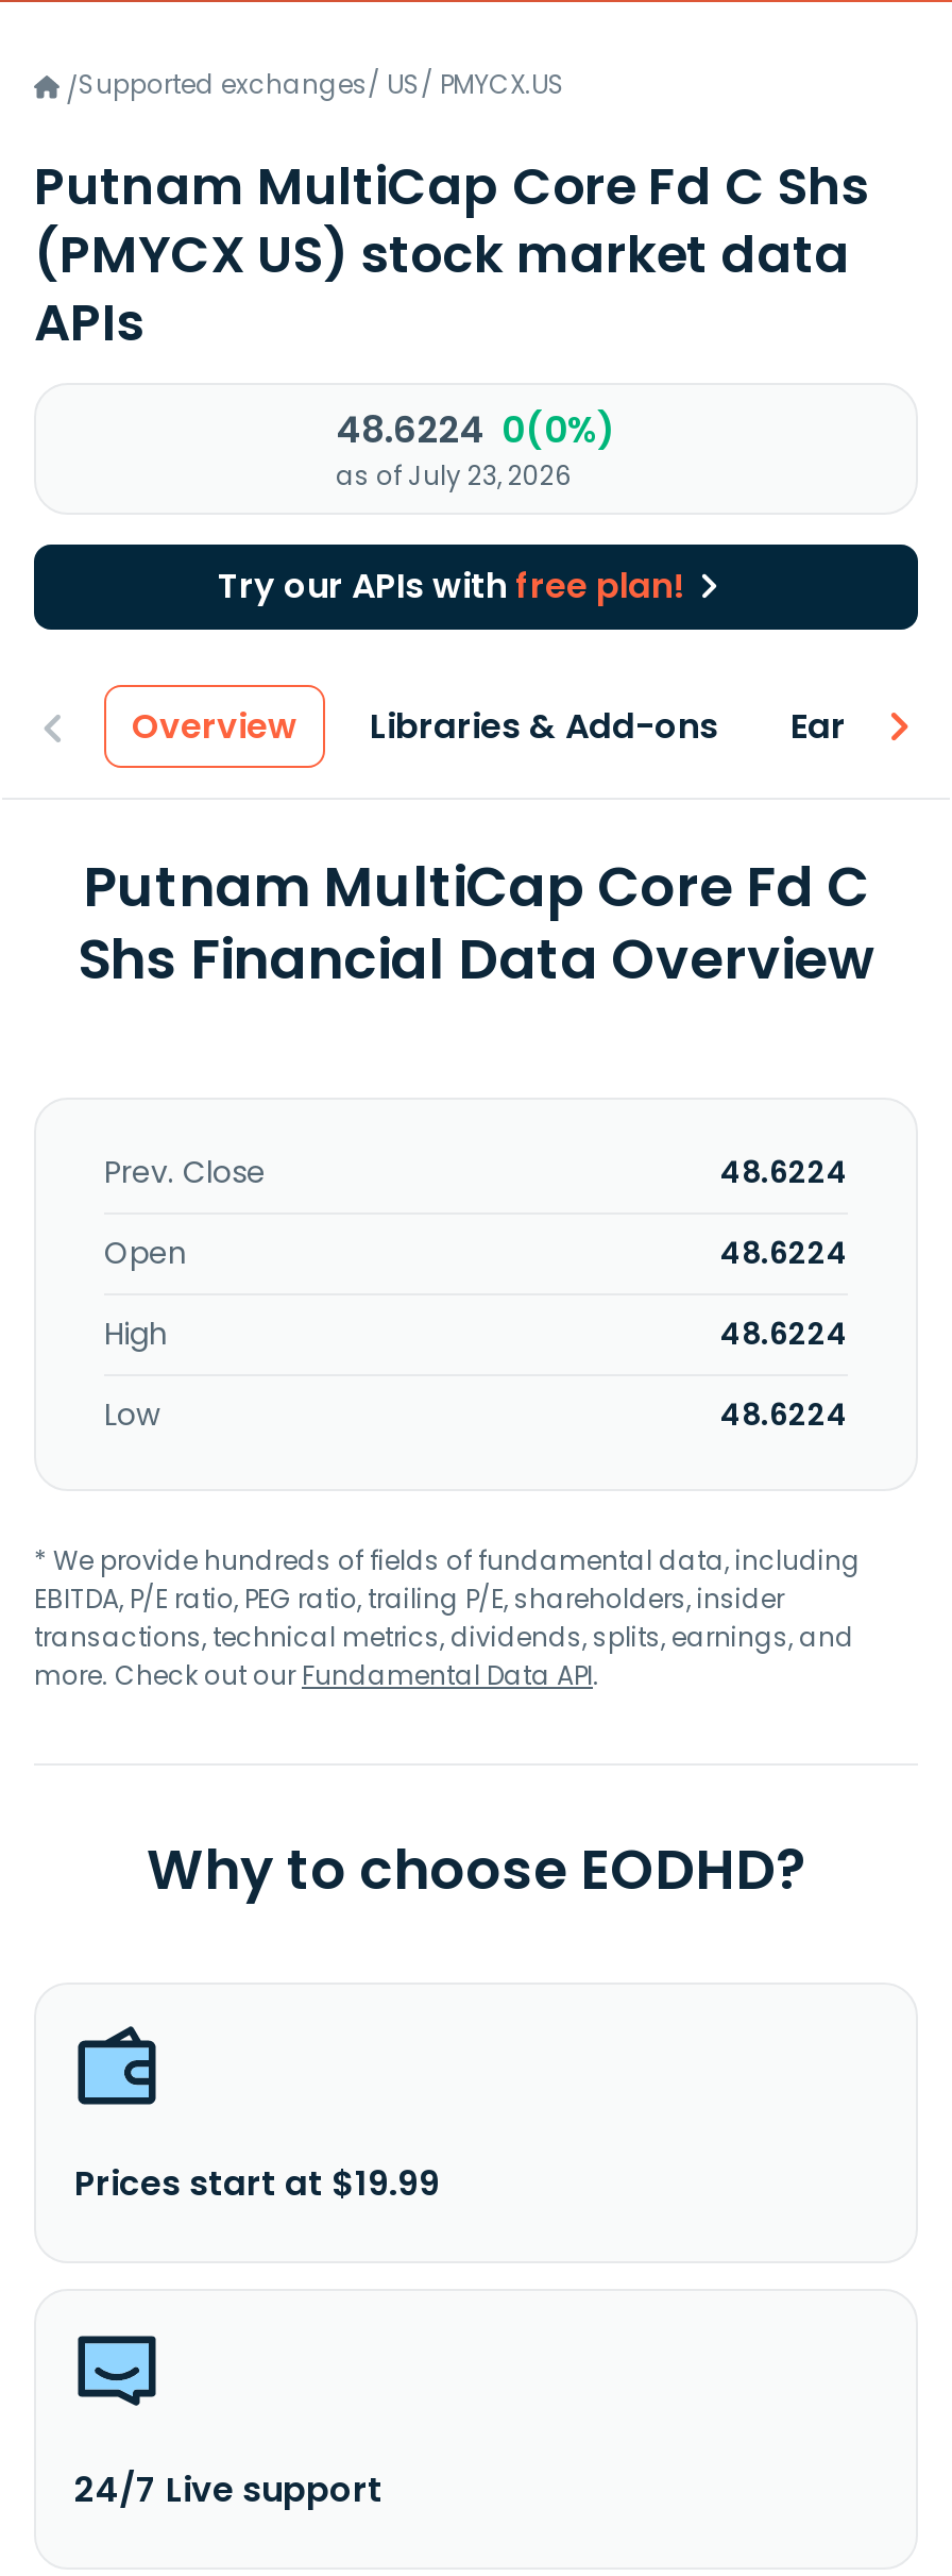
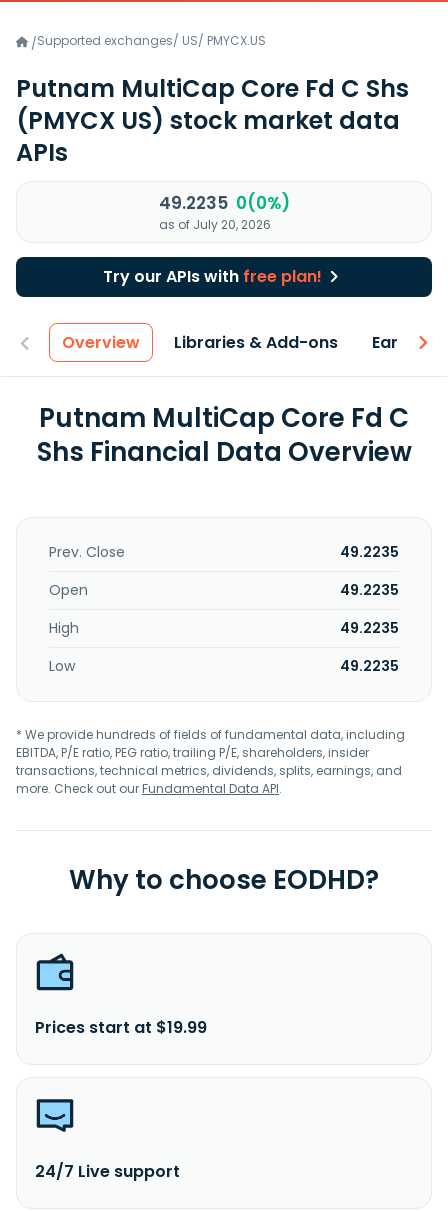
- 48.6224 0(0%)
+ 49.2235 0(0%)

- as of July 23, 2026
+ as of July 20, 2026

- 48.6224
+ 49.2235

- 48.6224
+ 49.2235

- 48.6224
+ 49.2235

- 48.6224
+ 49.2235
